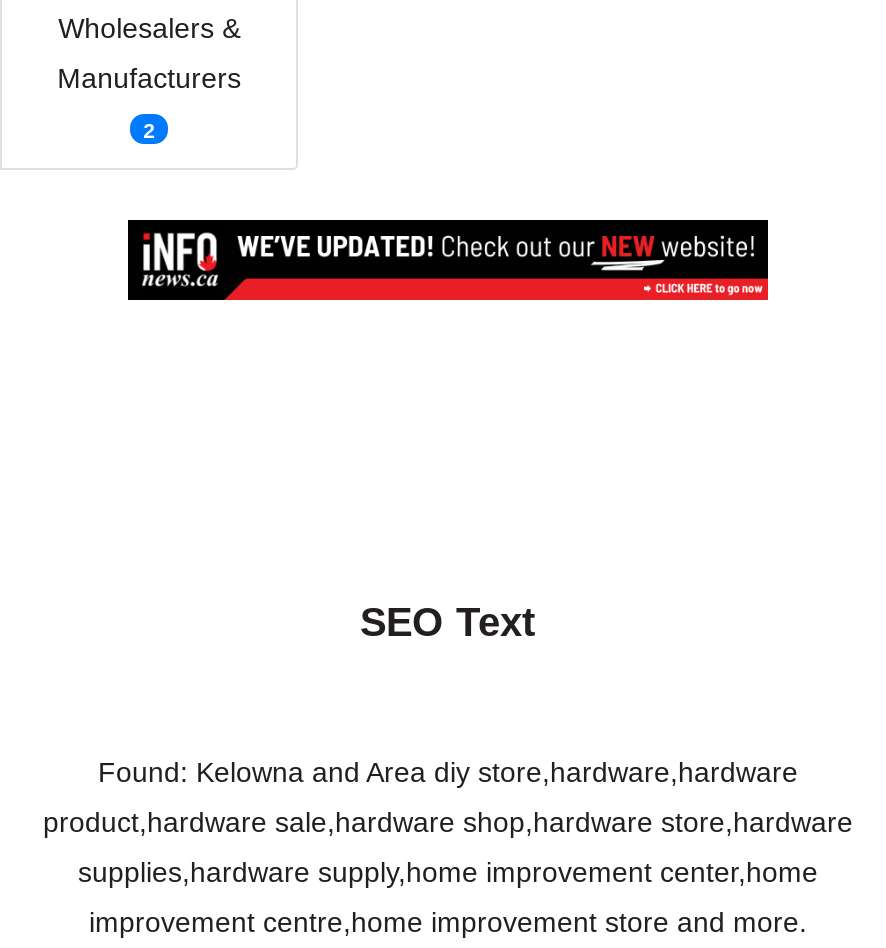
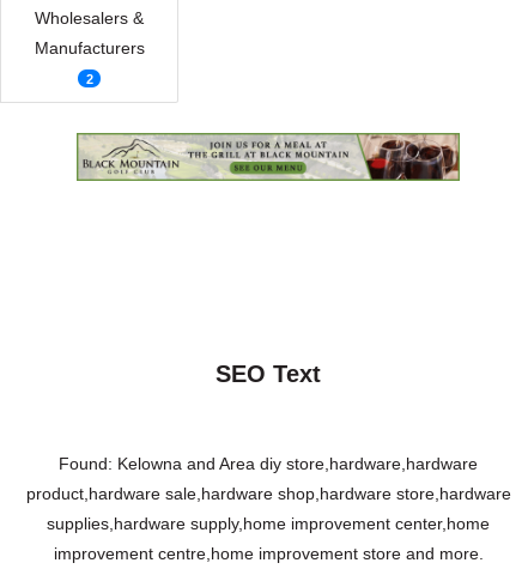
- [image]
+ [image]
